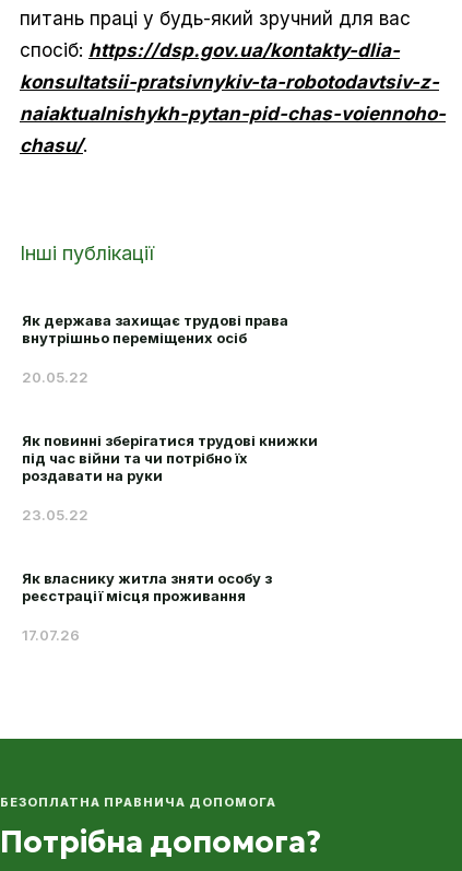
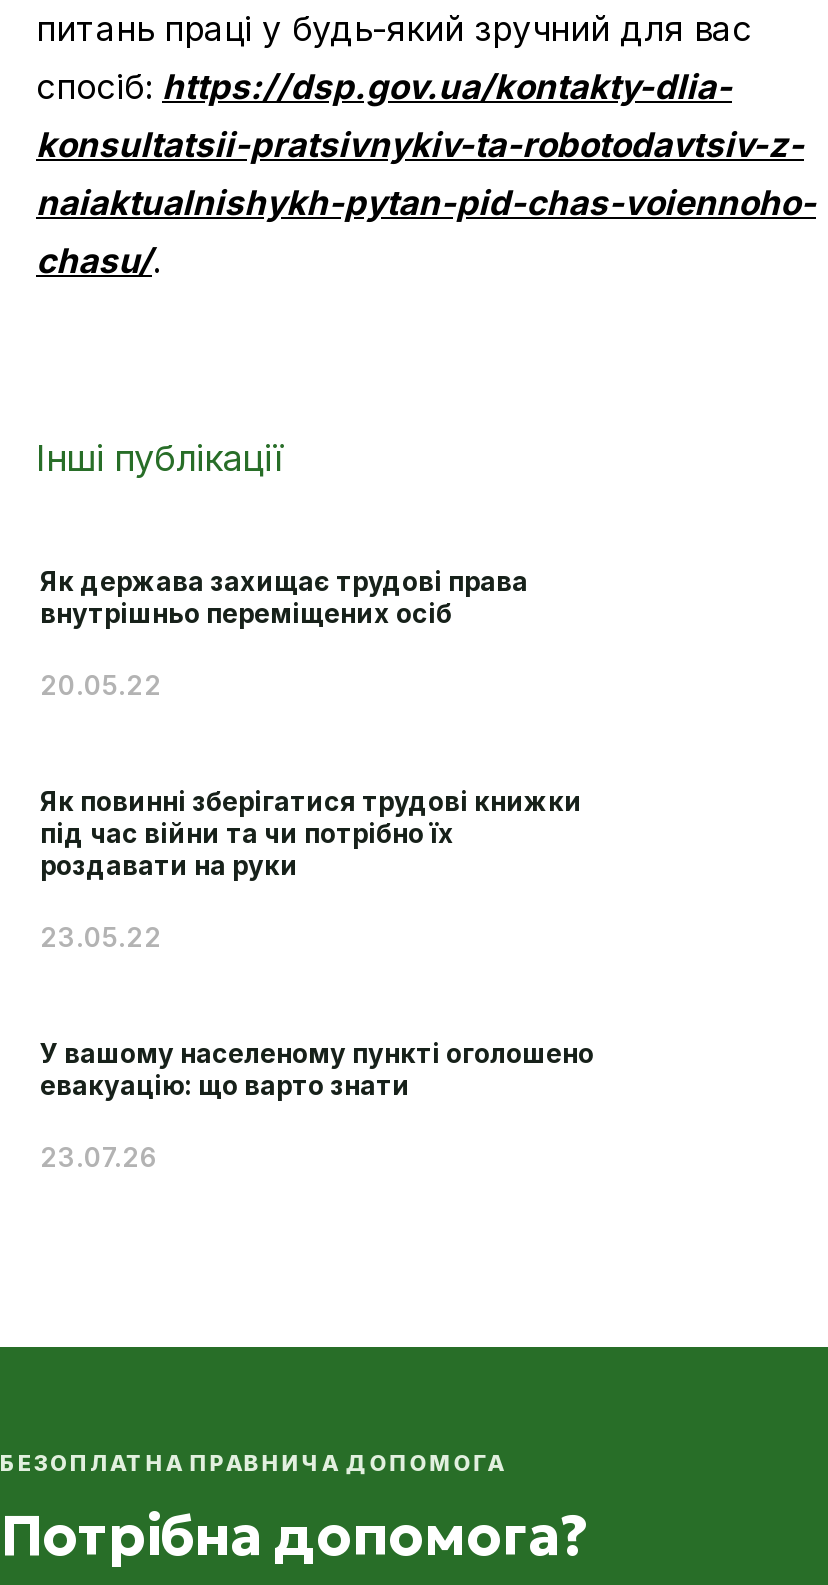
- Як власнику житла зняти особу з
- реєстрації місця проживання
+ У вашому населеному пункті оголошено
+ евакуацію: що варто знати

- 17.07.26
+ 23.07.26
